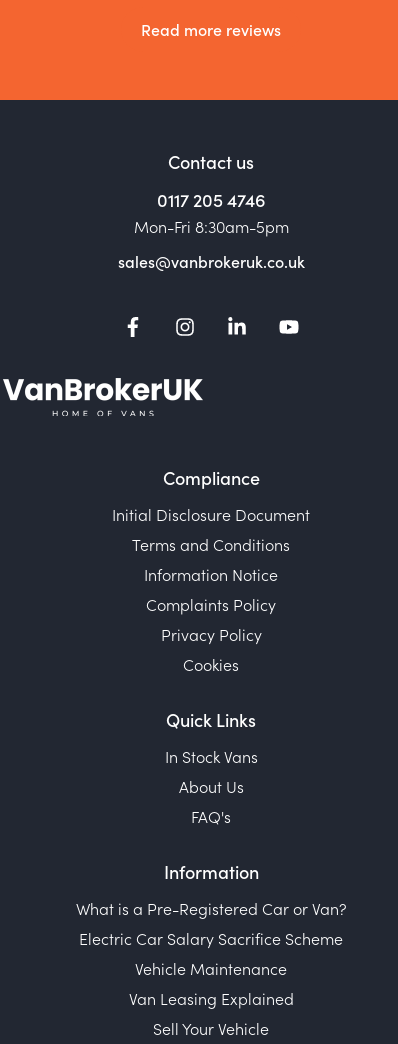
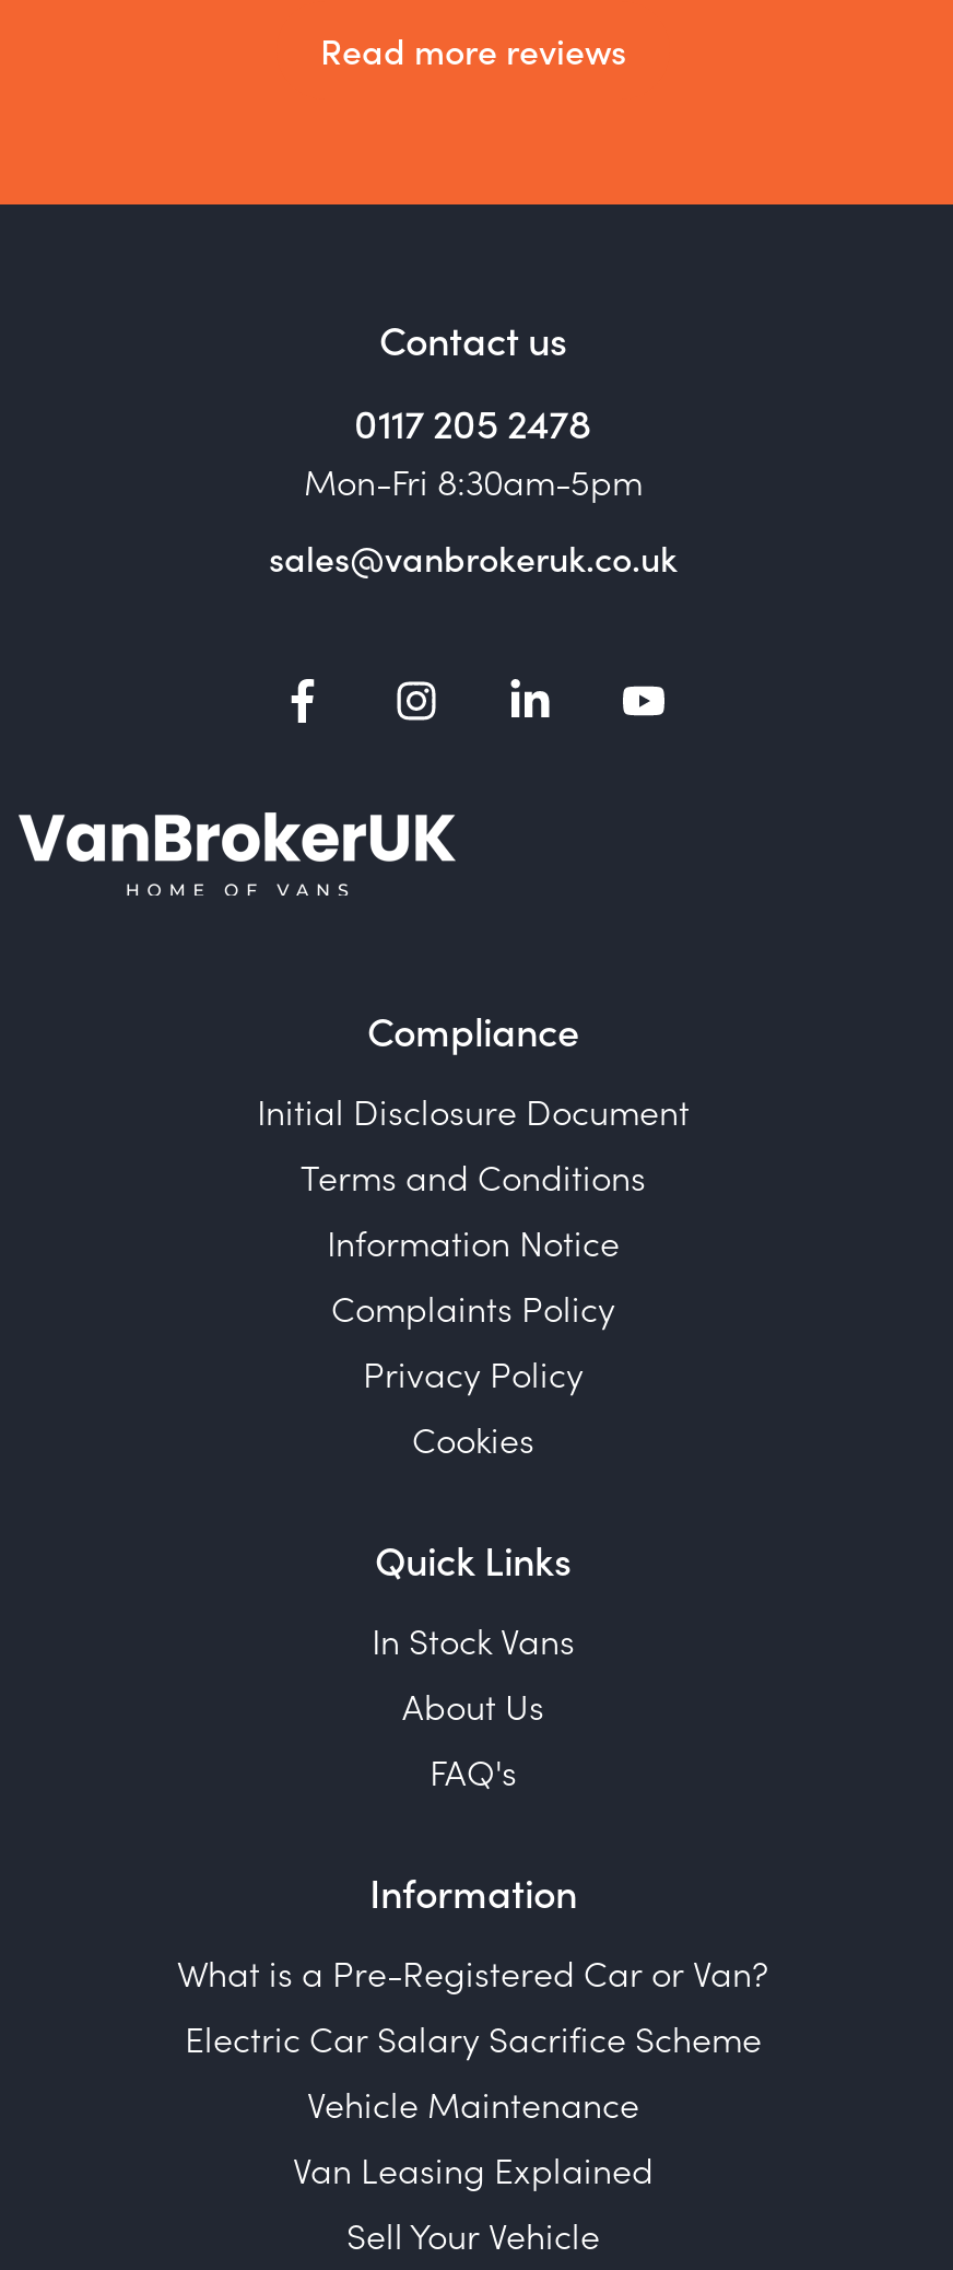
- 0117 205 4746
+ 0117 205 2478
